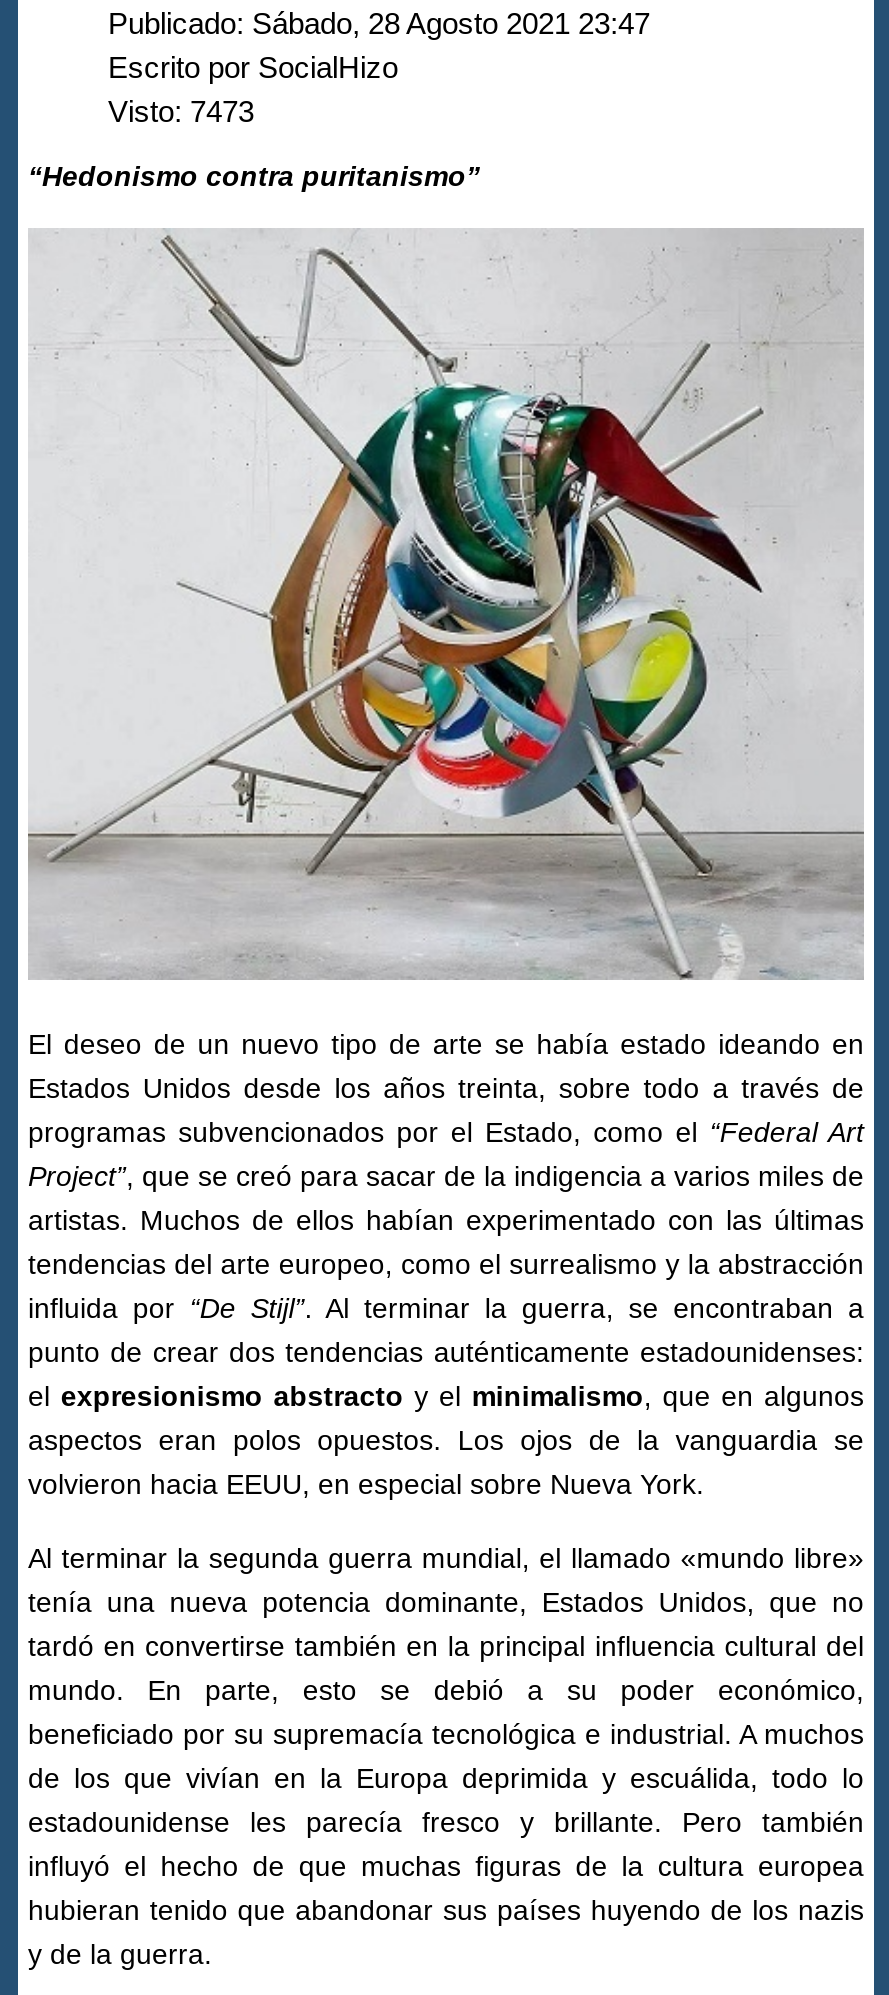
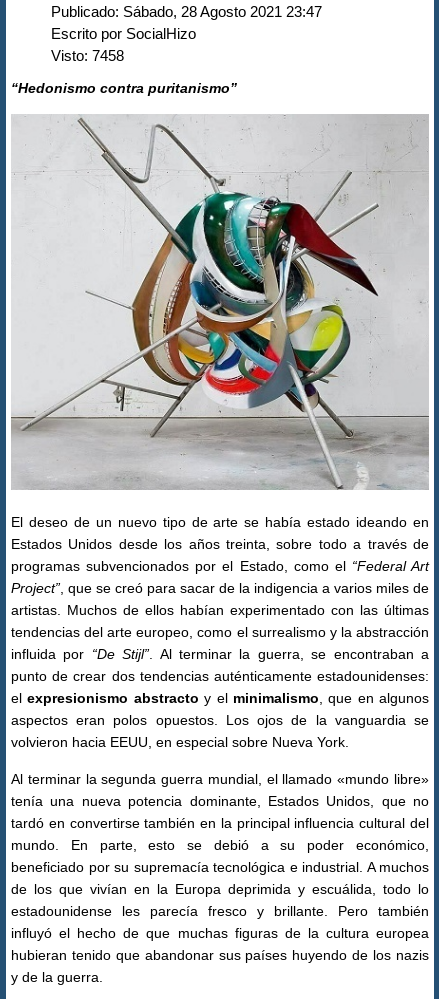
- Visto: 7473
+ Visto: 7458
